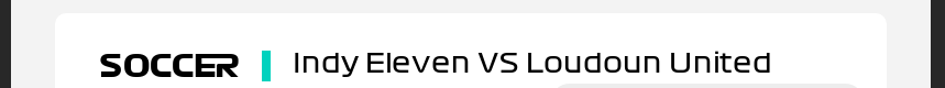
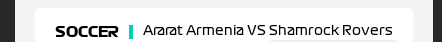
- Indy Eleven VS Loudoun United
+ Ararat Armenia VS Shamrock Rovers
